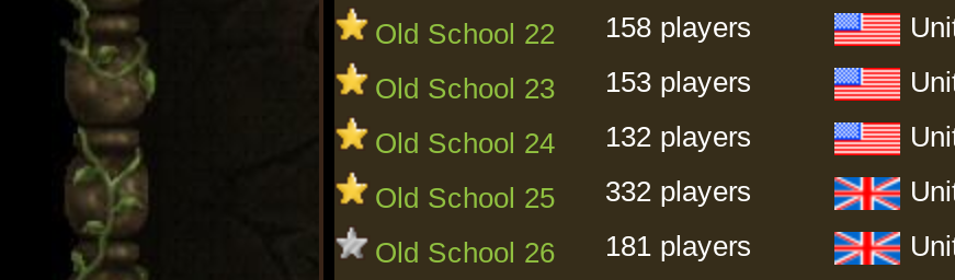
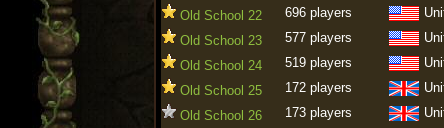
- Old School 22 158 players
+ Old School 22 696 players

- Old School 23 153 players
+ Old School 23 577 players

- Old School 24 132 players
+ Old School 24 519 players

- Old School 25 332 players
+ Old School 25 172 players

- Old School 26 181 players
+ Old School 26 173 players
